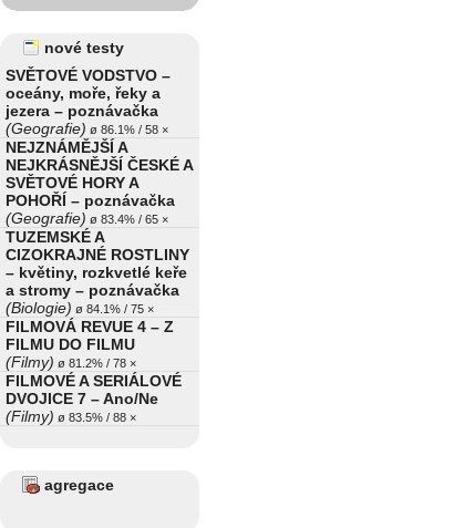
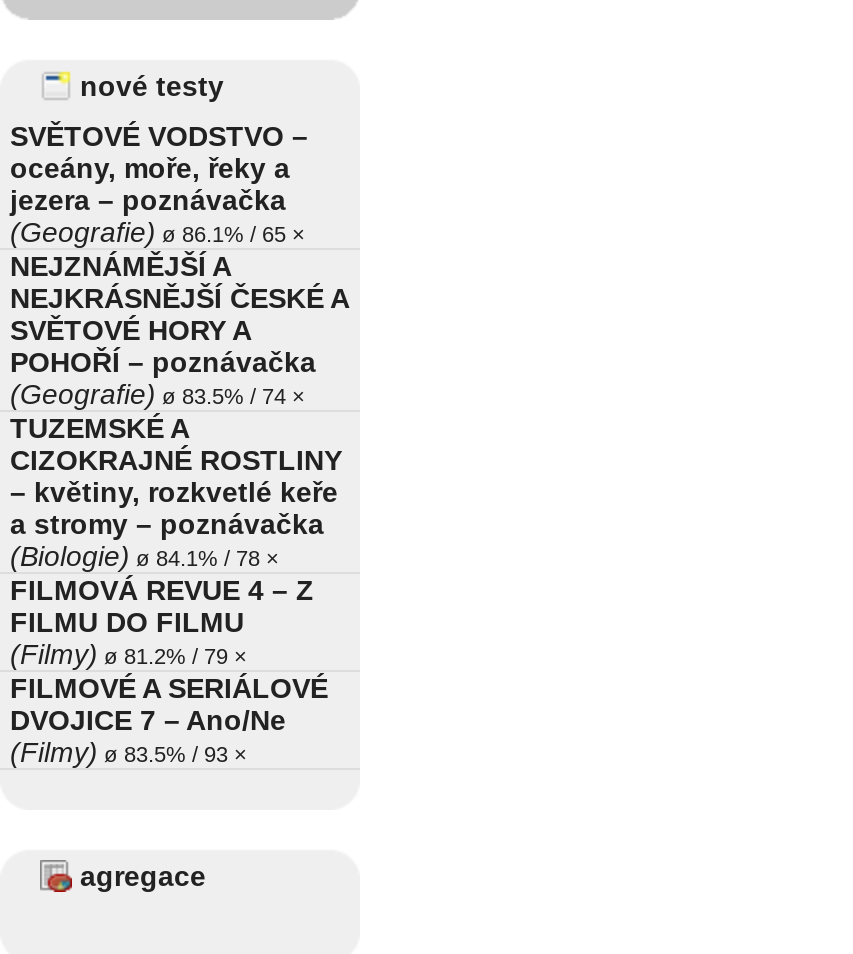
- (Geografie) ø 86.1% / 58 ×
+ (Geografie) ø 86.1% / 65 ×

- (Geografie)ø 83.4% / 65 ×
+ (Geografie)ø 83.5% / 74 ×

- (Biologie) ø 84.1% / 75 ×
+ (Biologie) ø 84.1% / 78 ×

- (Filmy) ø 81.2% / 78 ×
+ (Filmy) ø 81.2% / 79 ×

- (Filmy) ø 83.5% / 88 ×
+ (Filmy) ø 83.5% / 93 ×
